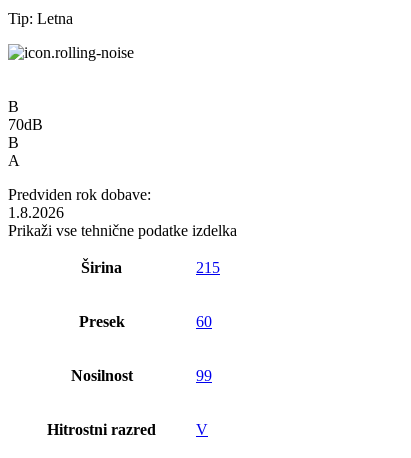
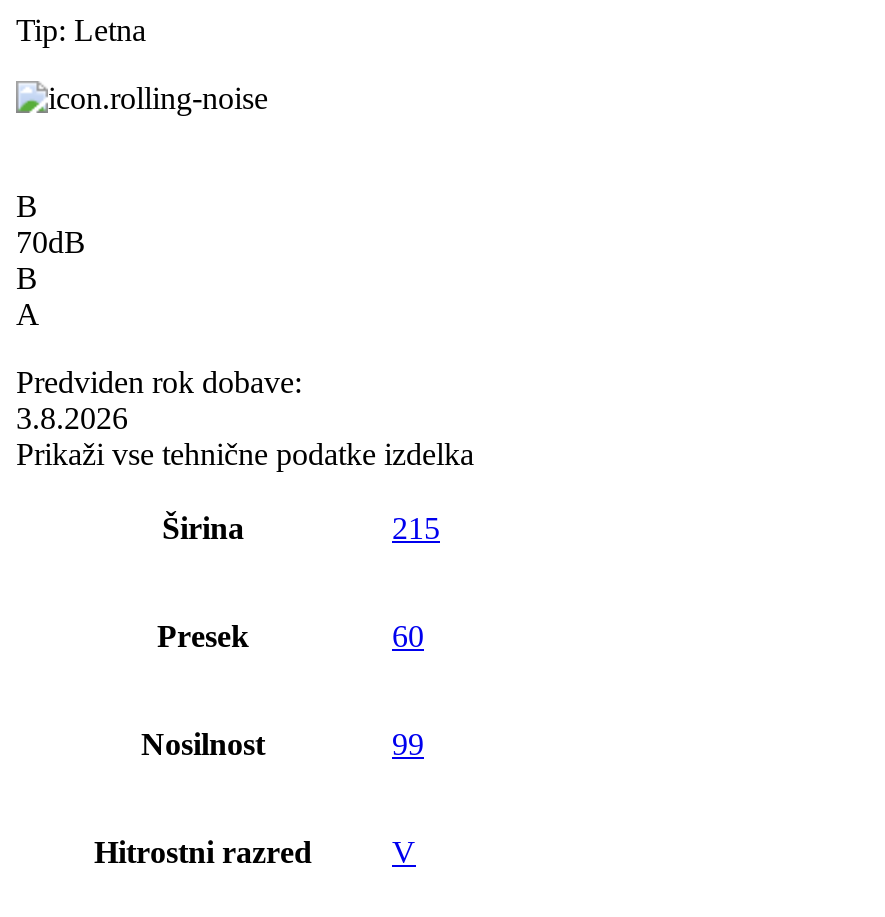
- 1.8.2026
+ 3.8.2026
